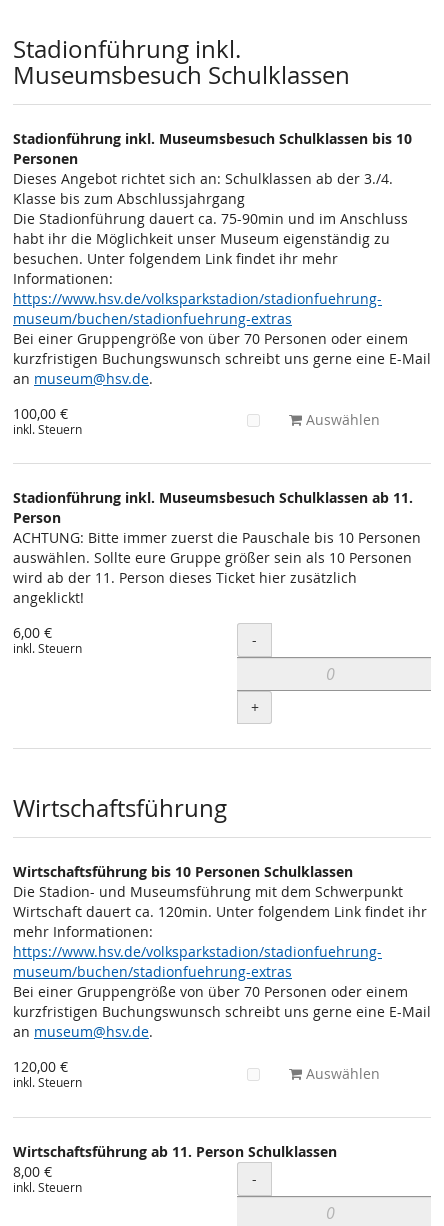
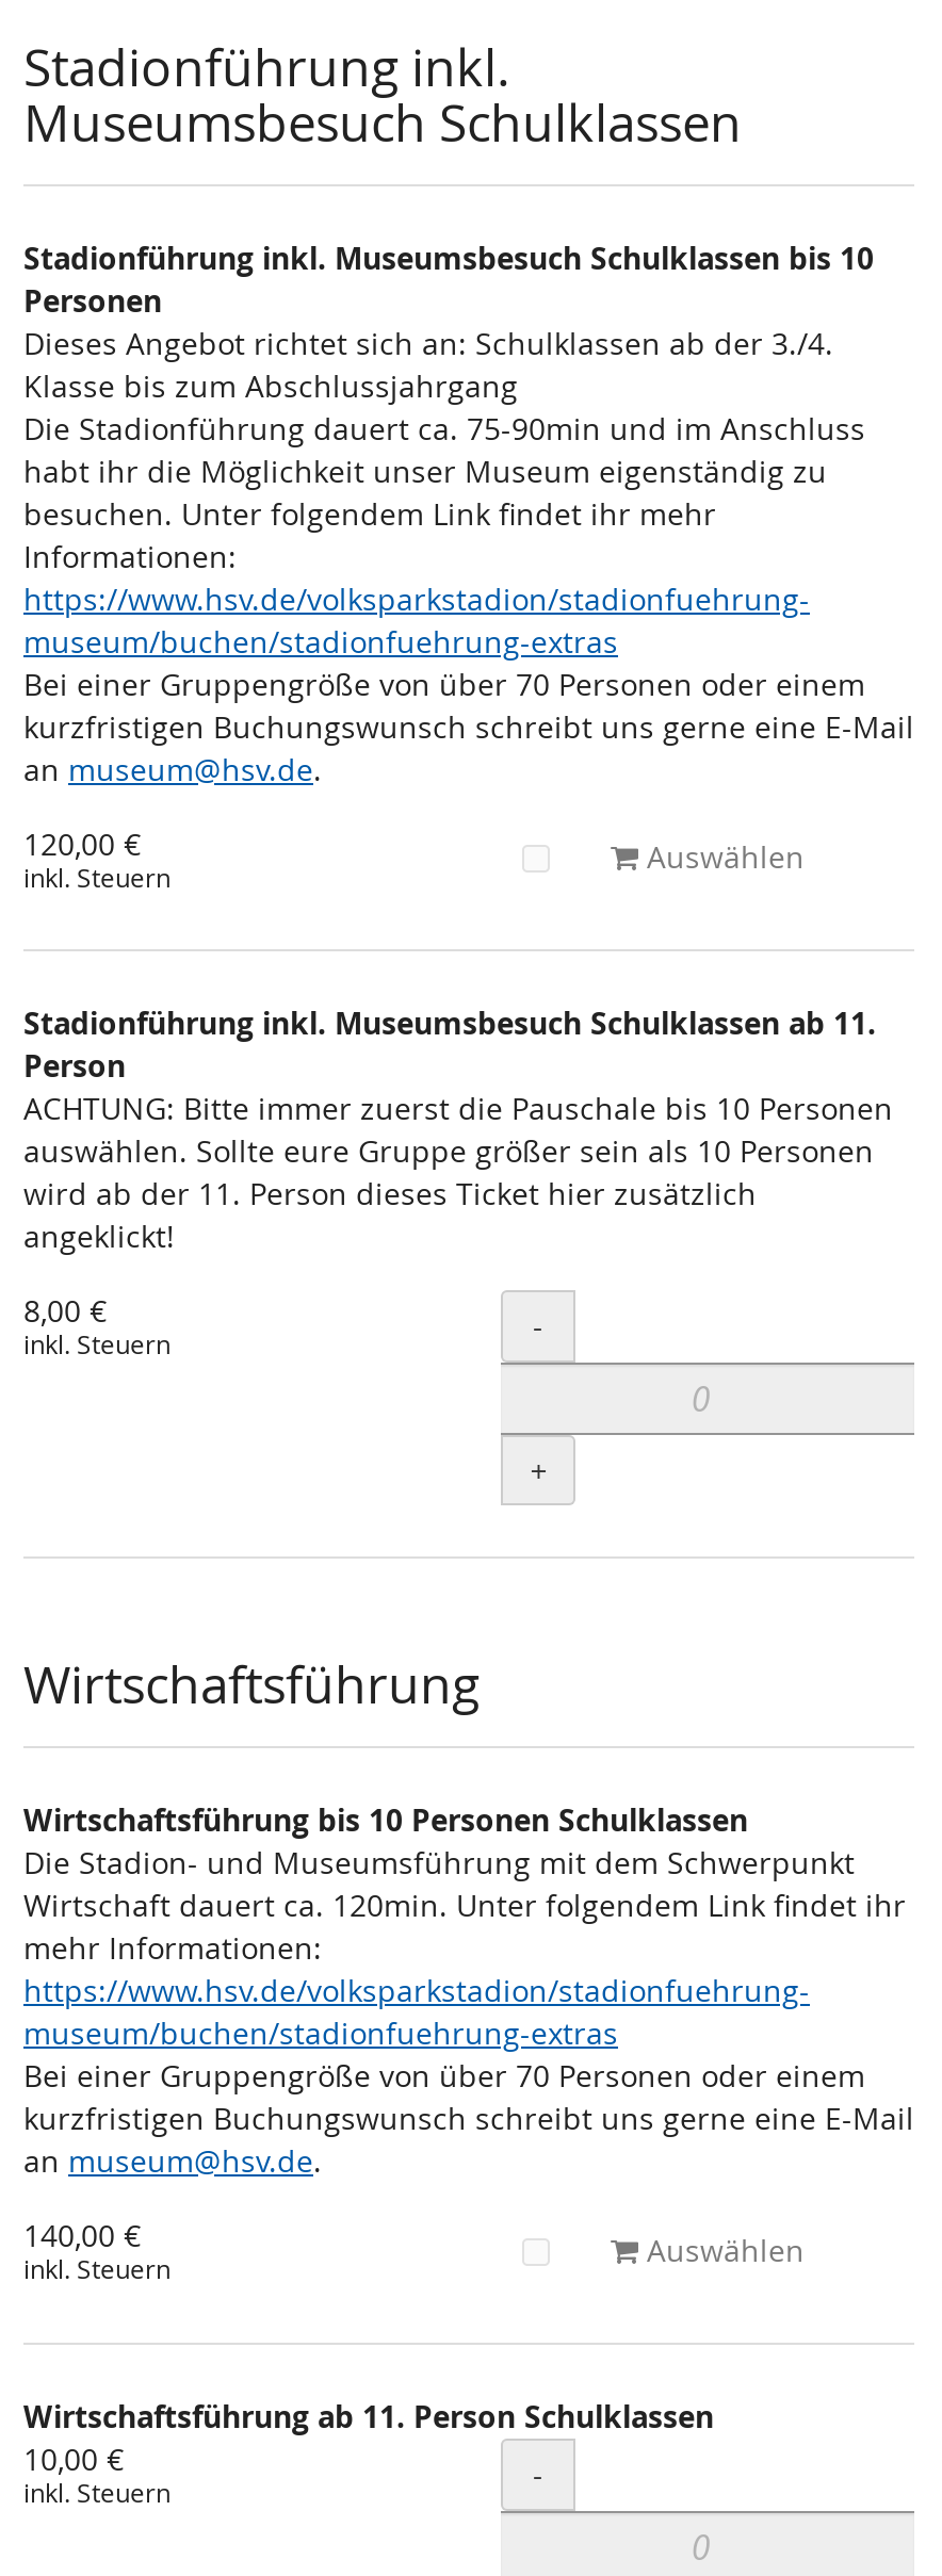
- 100,00 €
+ 120,00 €

- 6,00 €
+ 8,00 €

- 120,00 €
+ 140,00 €

- 8,00 €
+ 10,00 €
